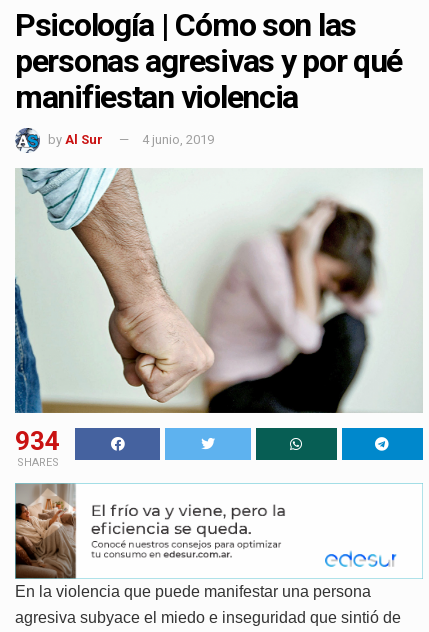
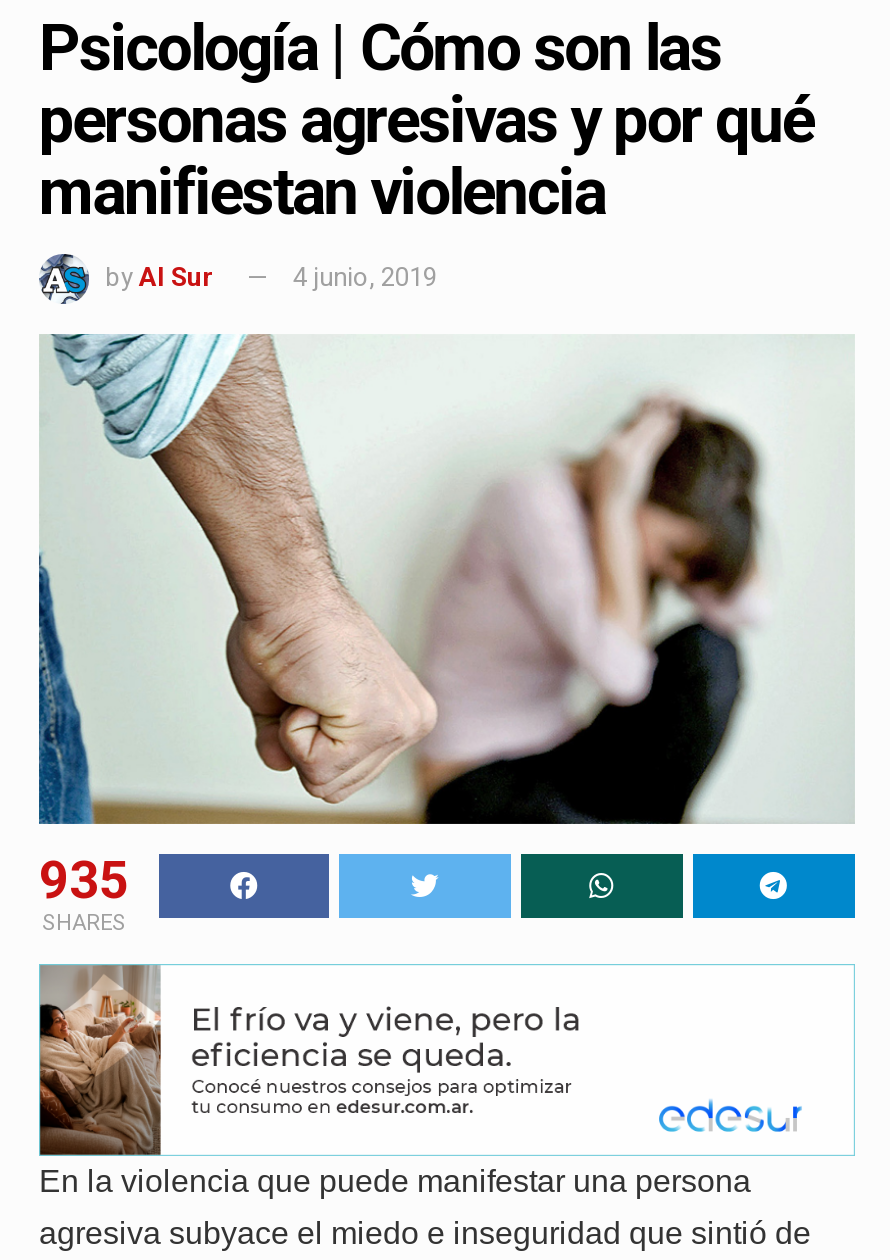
- 934
+ 935
